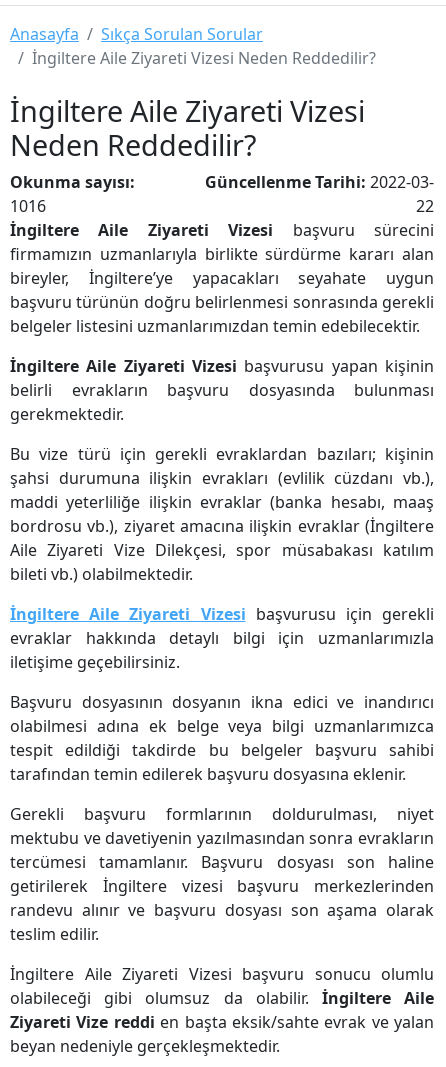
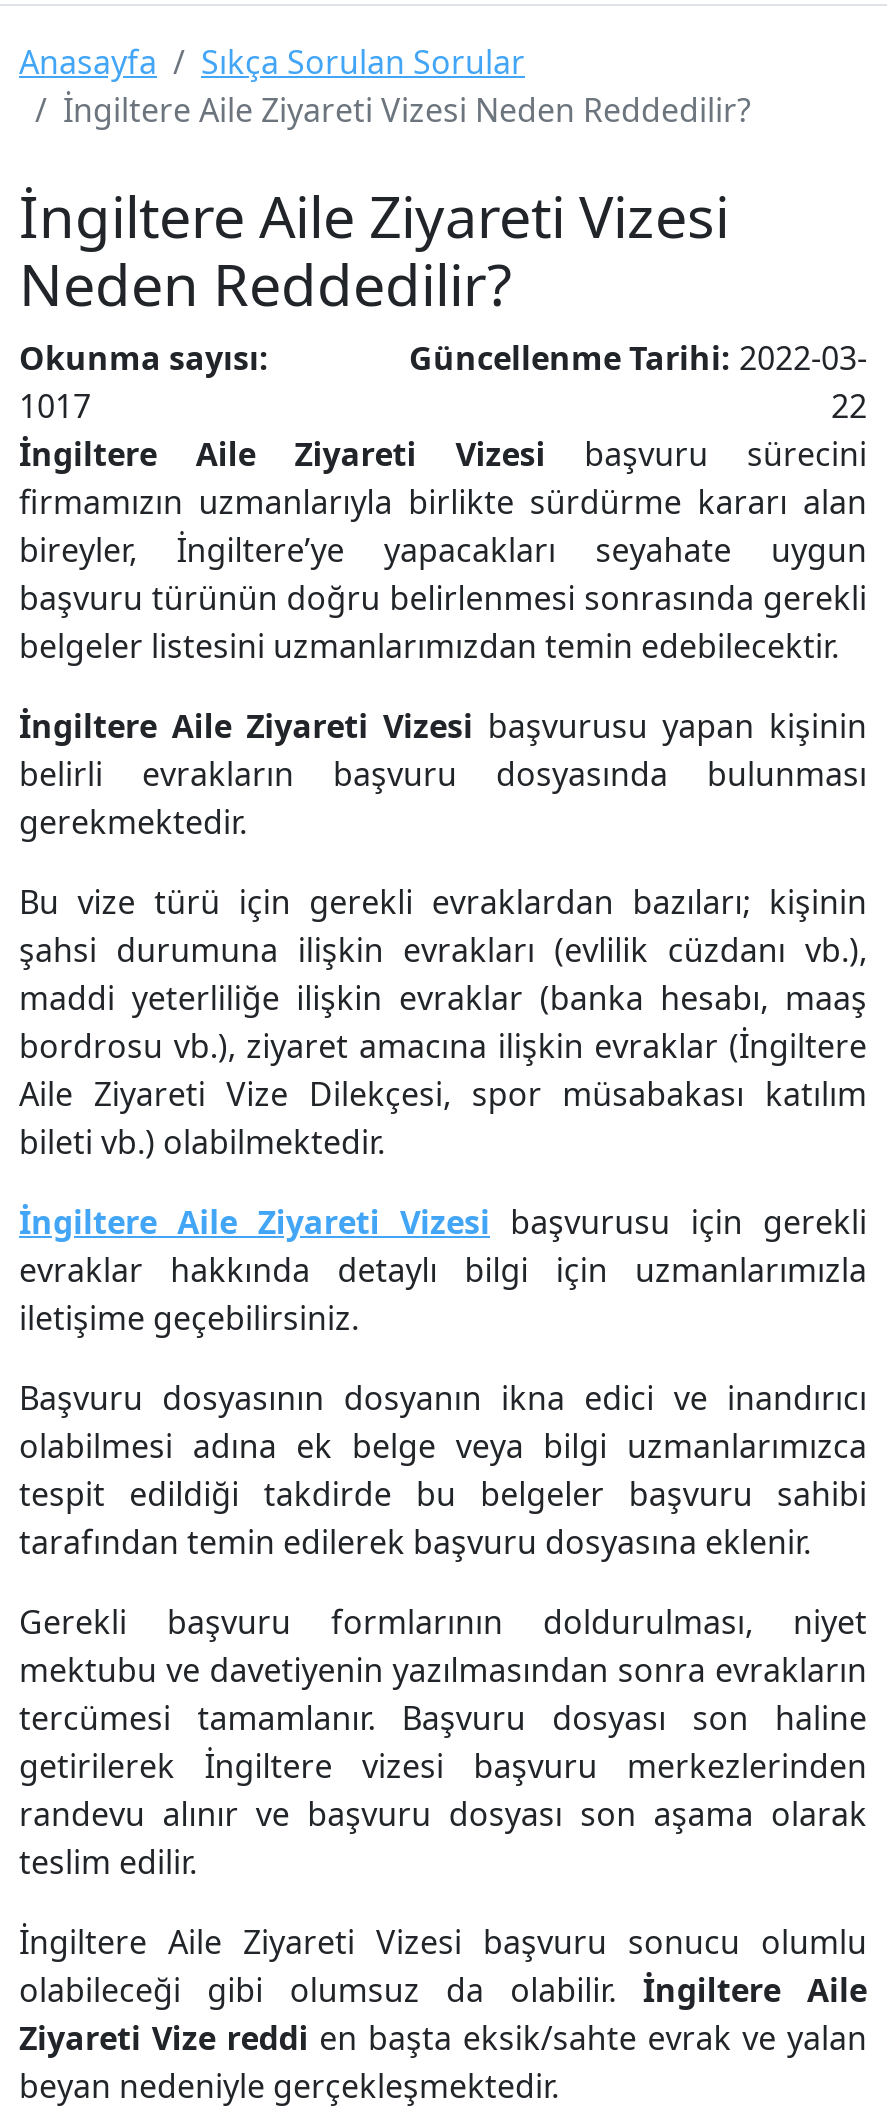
- 1016
+ 1017
